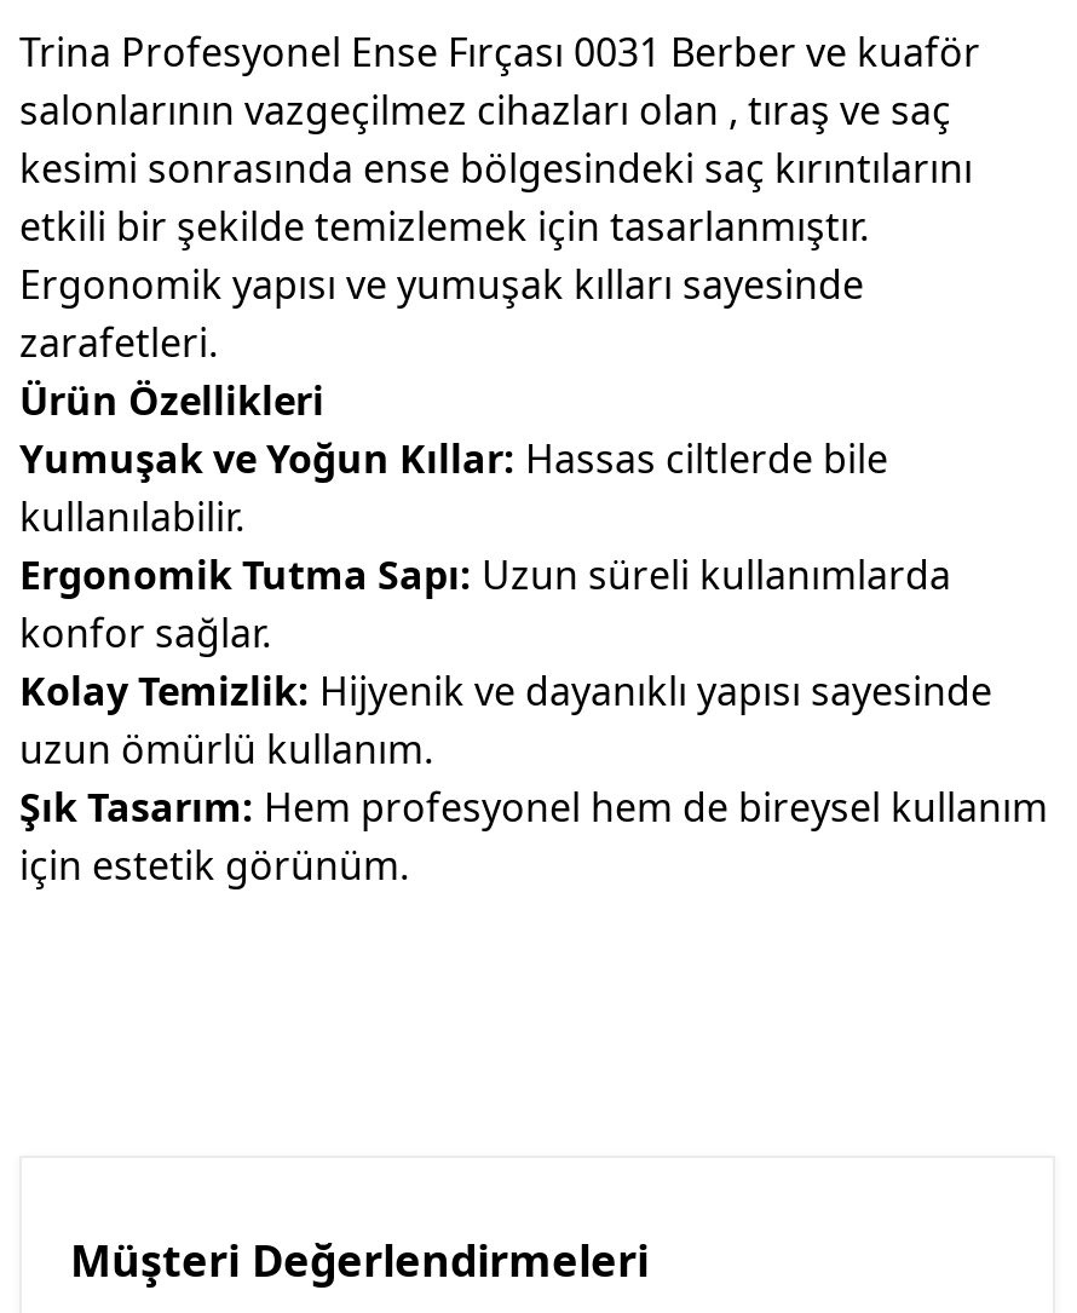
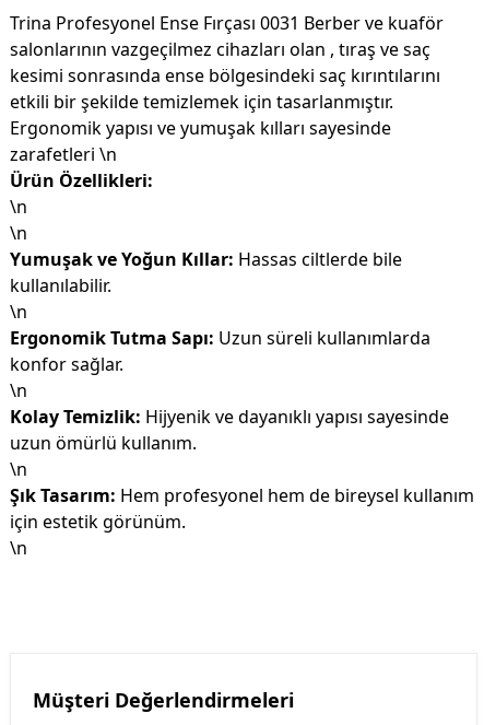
- zarafetleri.
- Ürün Özellikleri
+ zarafetleri \n
+ Ürün Özellikleri:
+ \n
+ \n

+ \n

+ \n

+ \n

+ \n
